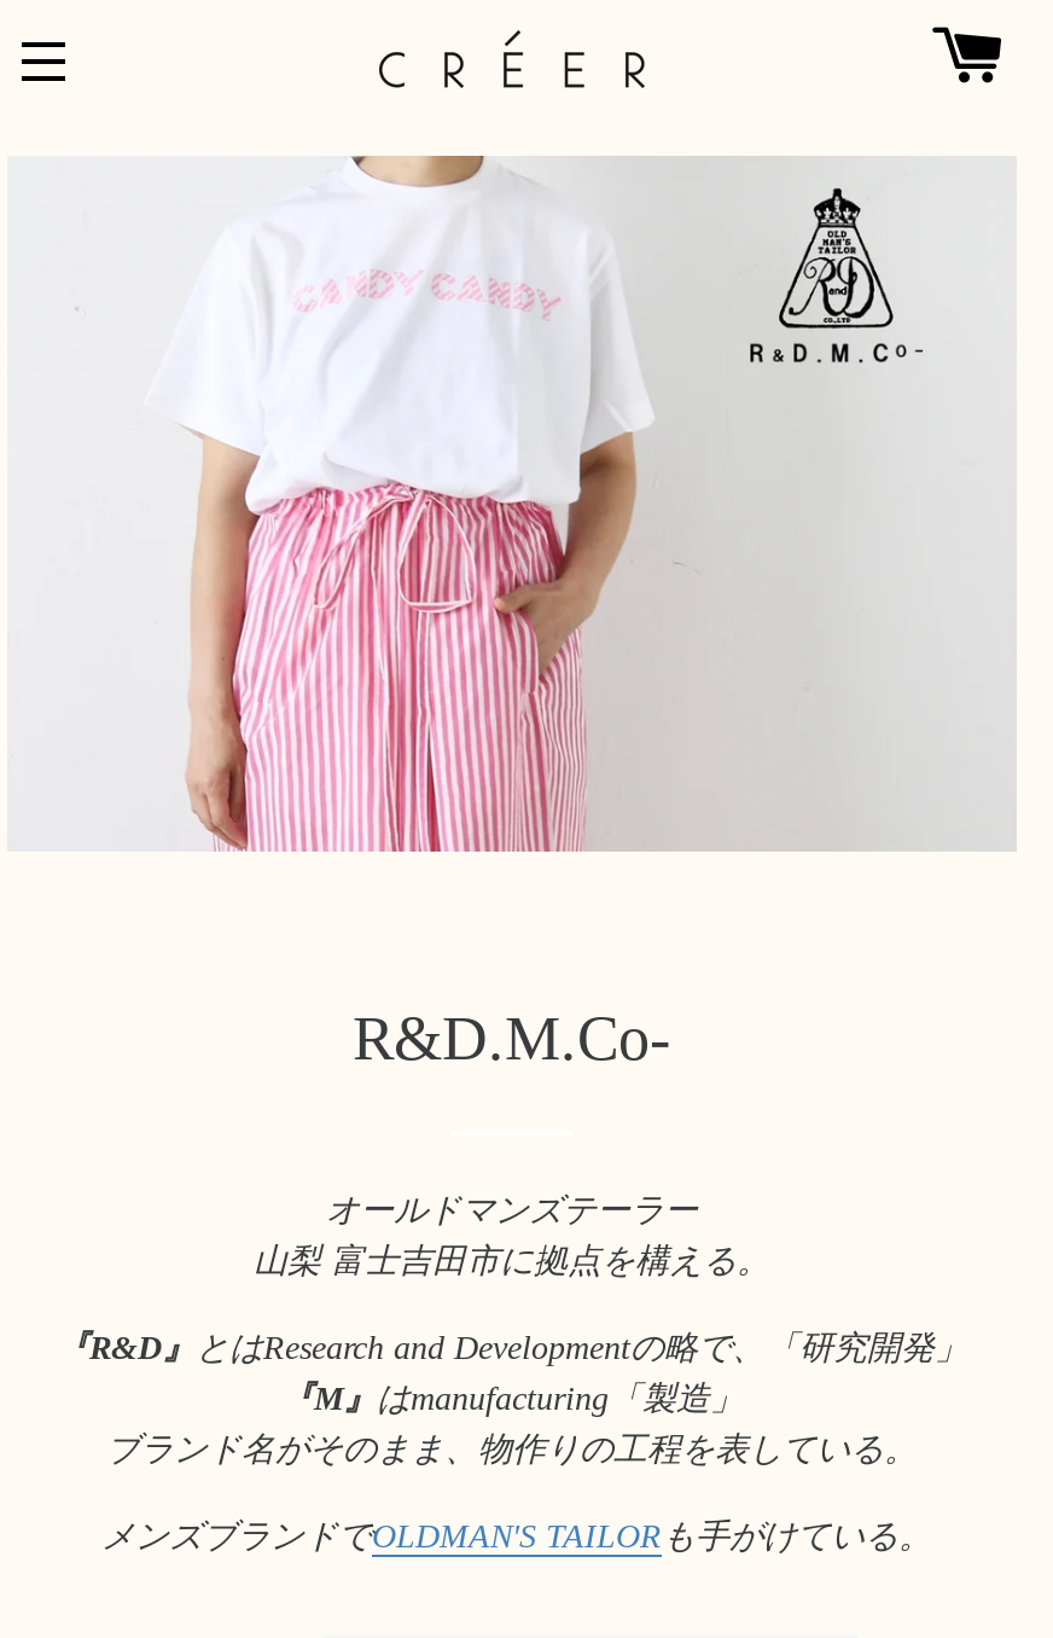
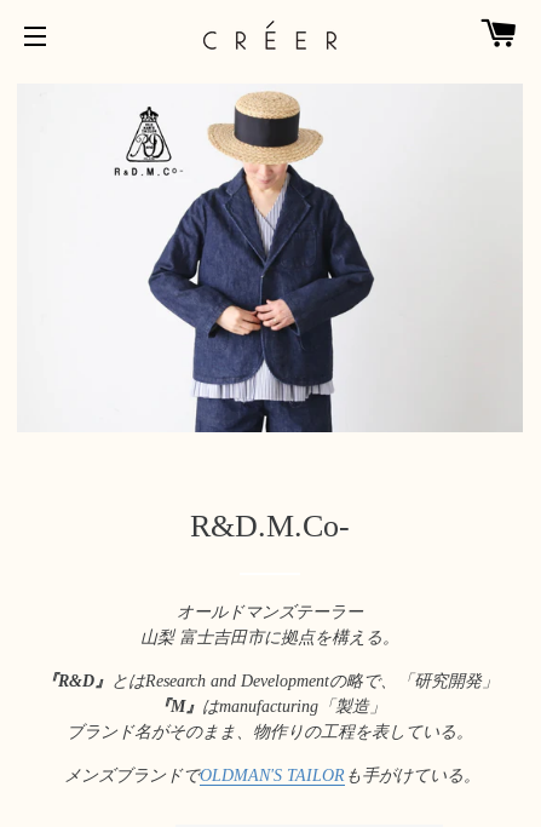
- [image]
+ [image]
